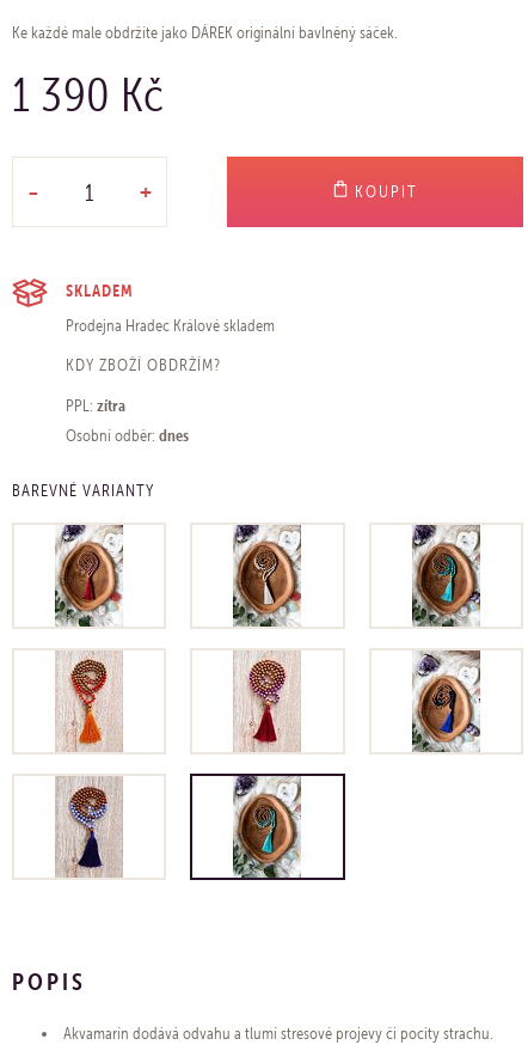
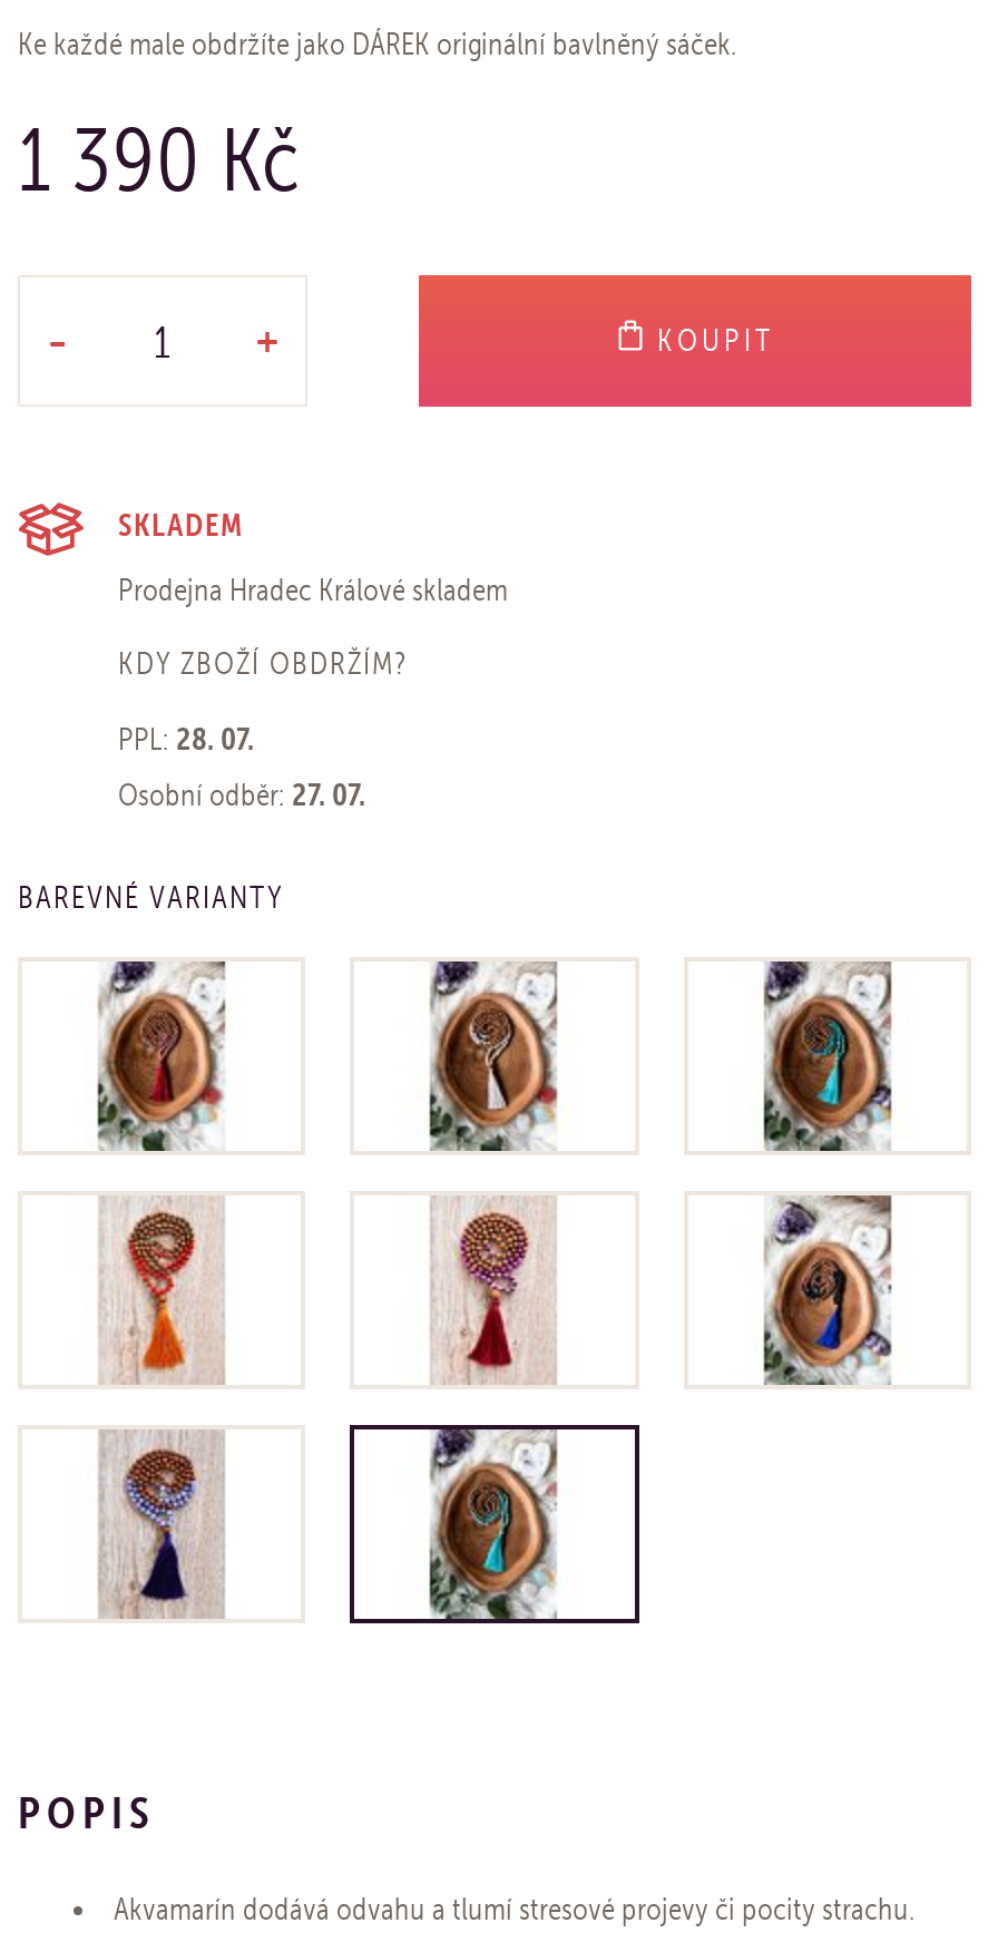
- PPL: zítra
- Osobní odběr: dnes
+ PPL: 28. 07.
+ Osobní odběr: 27. 07.
